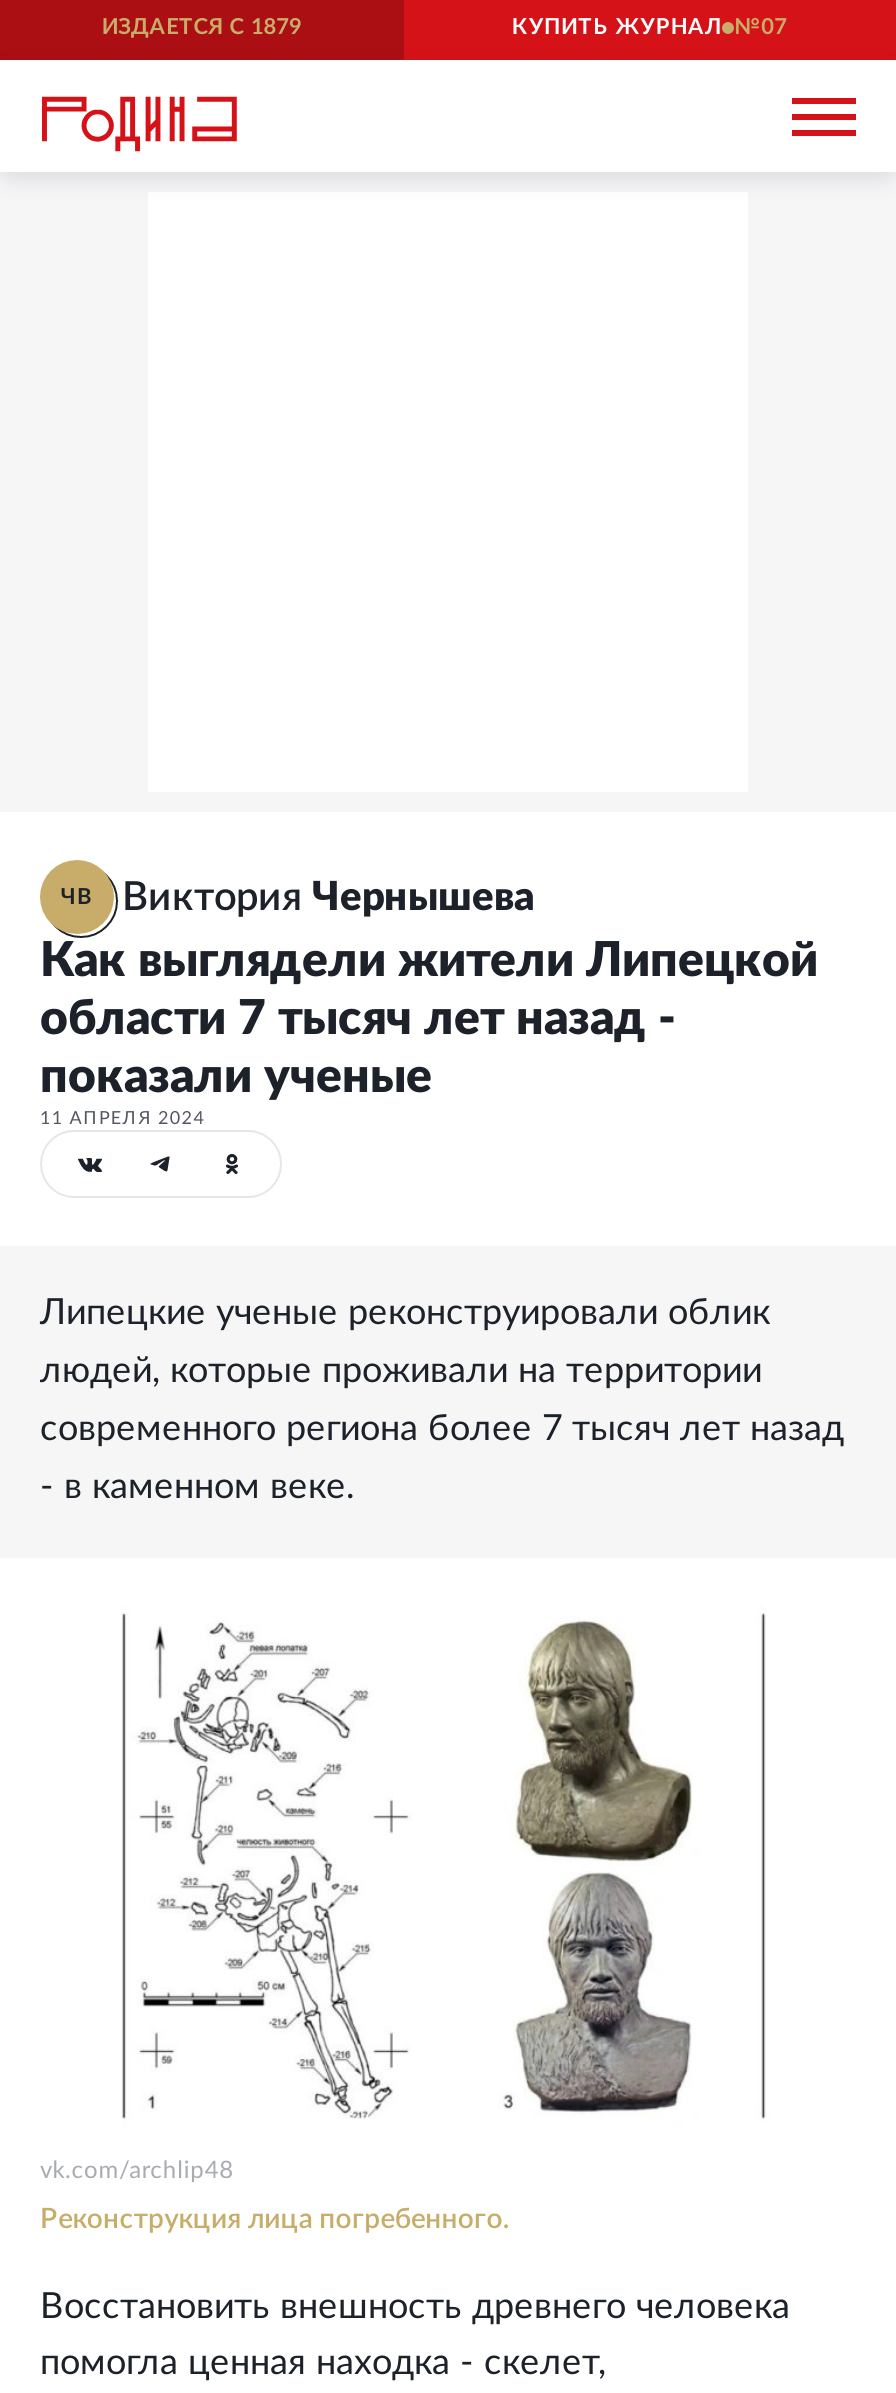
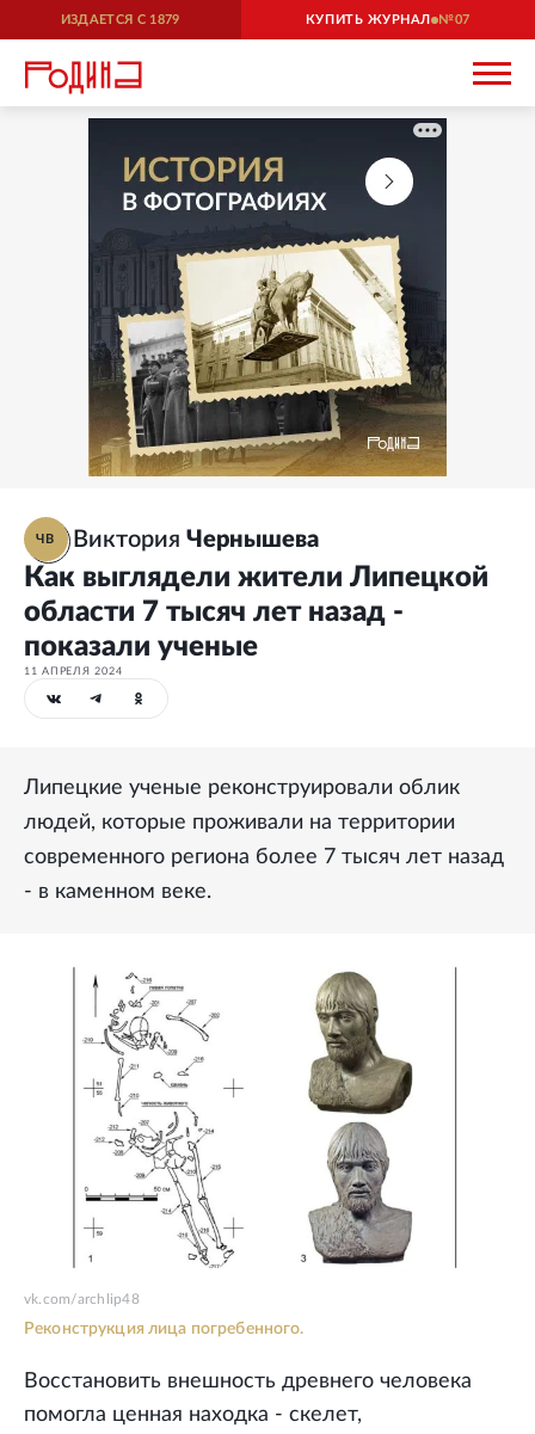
+ [image]
